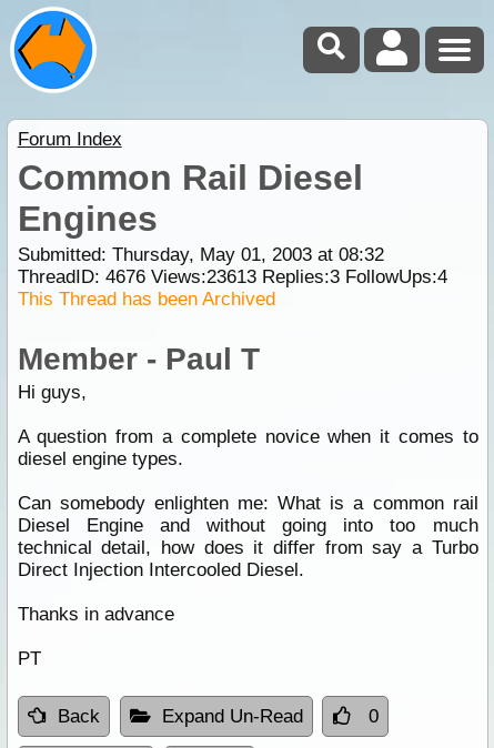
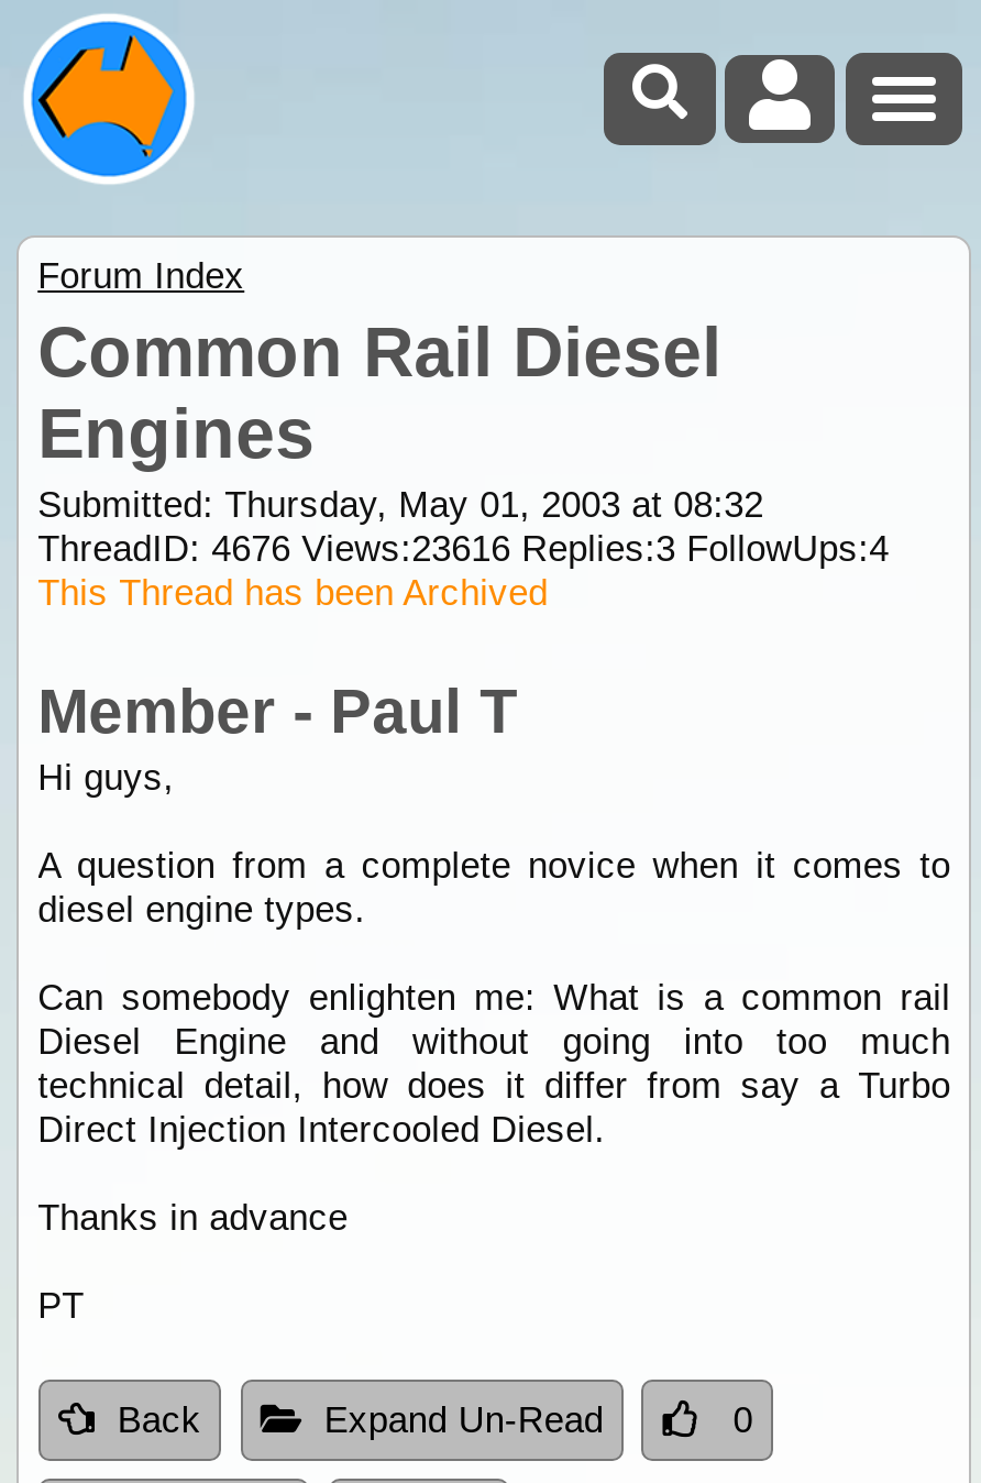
- ThreadID: 4676 Views:23613 Replies:3 FollowUps:4
+ ThreadID: 4676 Views:23616 Replies:3 FollowUps:4
